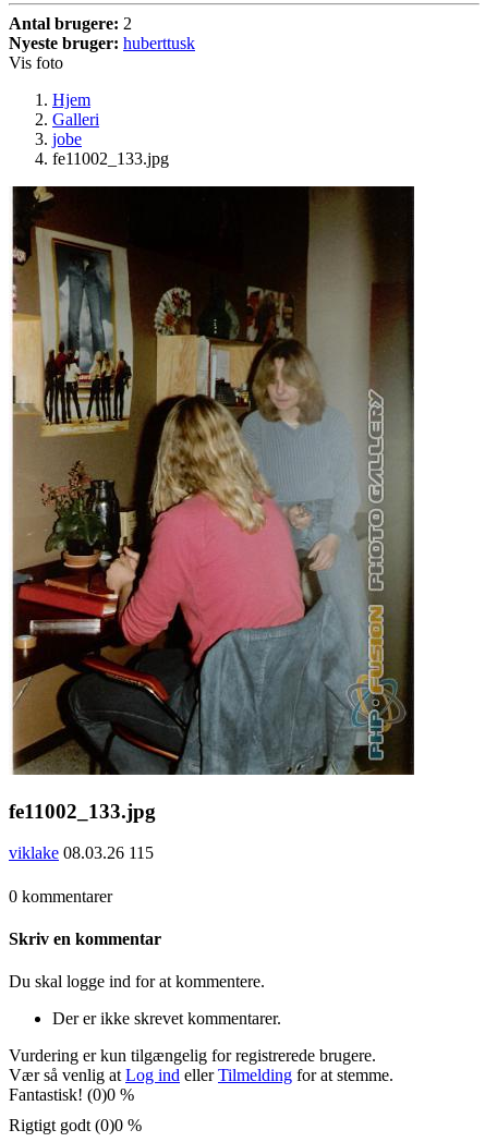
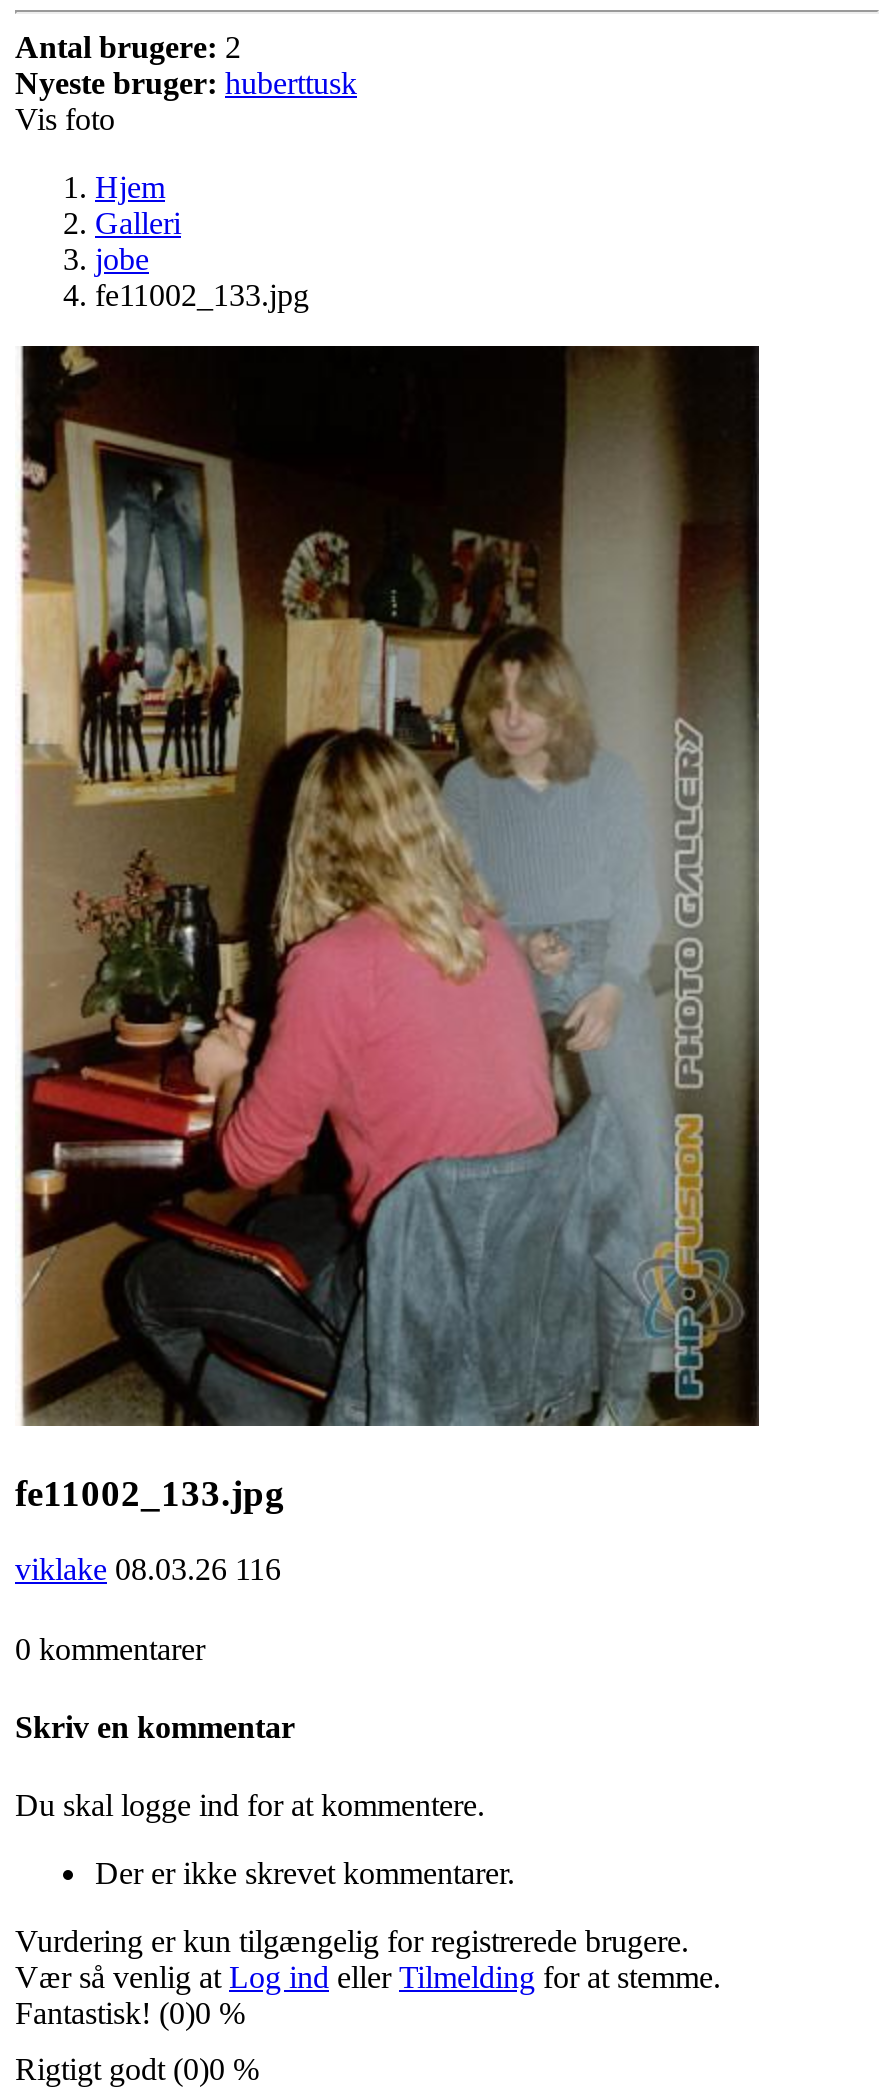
- viklake 08.03.26 115
+ viklake 08.03.26 116
